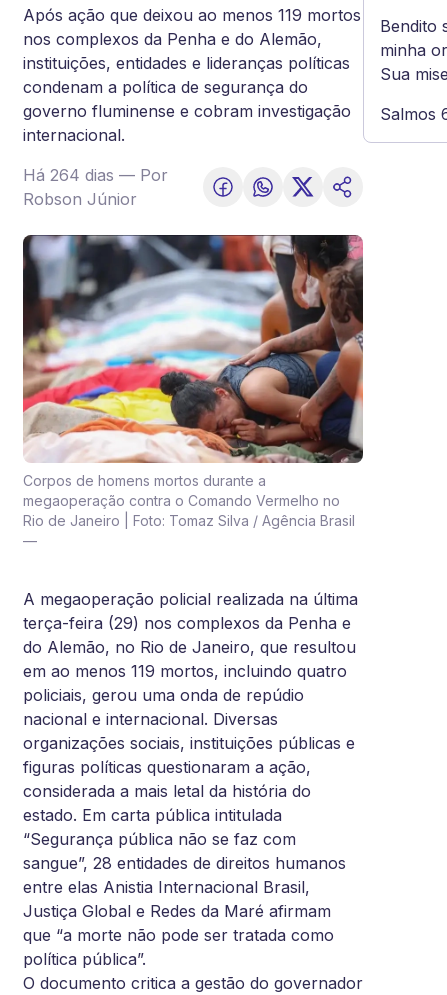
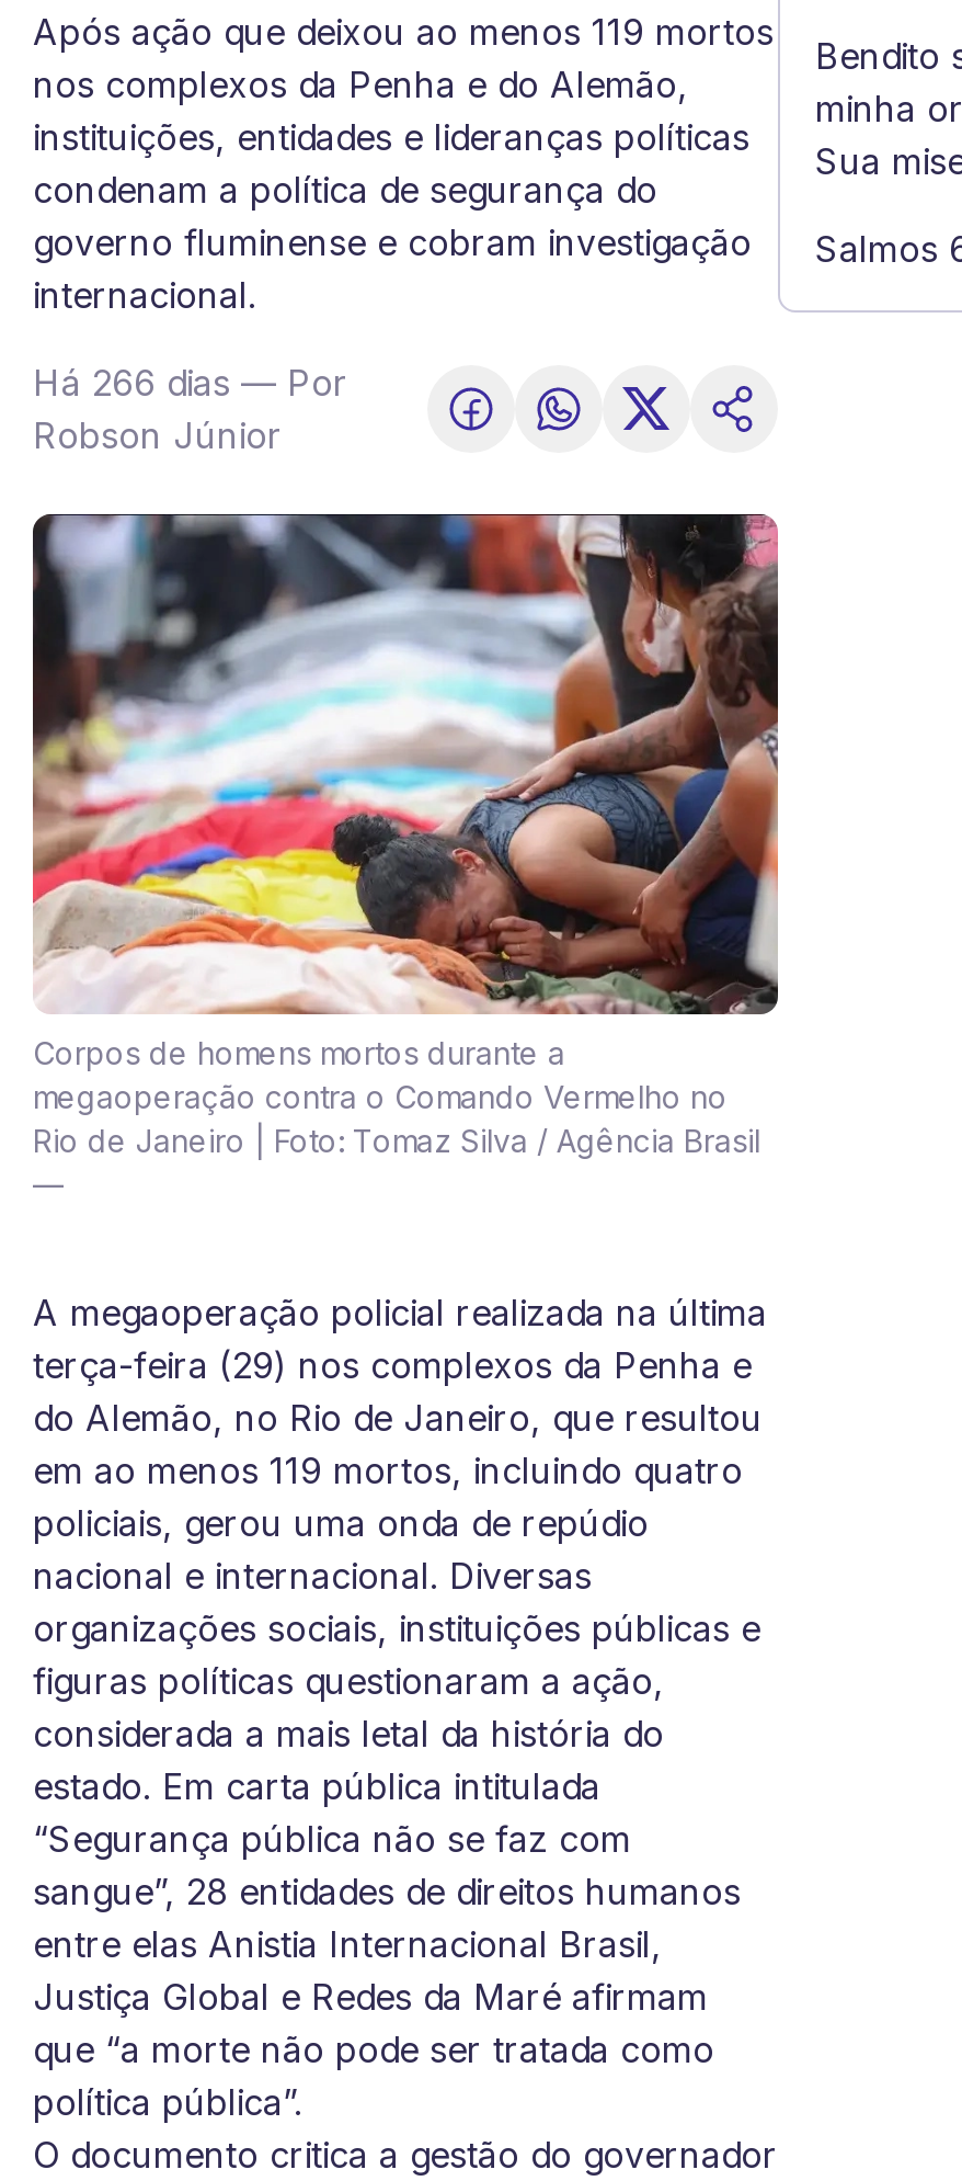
- Há 264 dias — Por
+ Há 266 dias — Por
